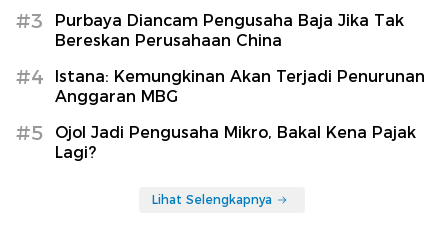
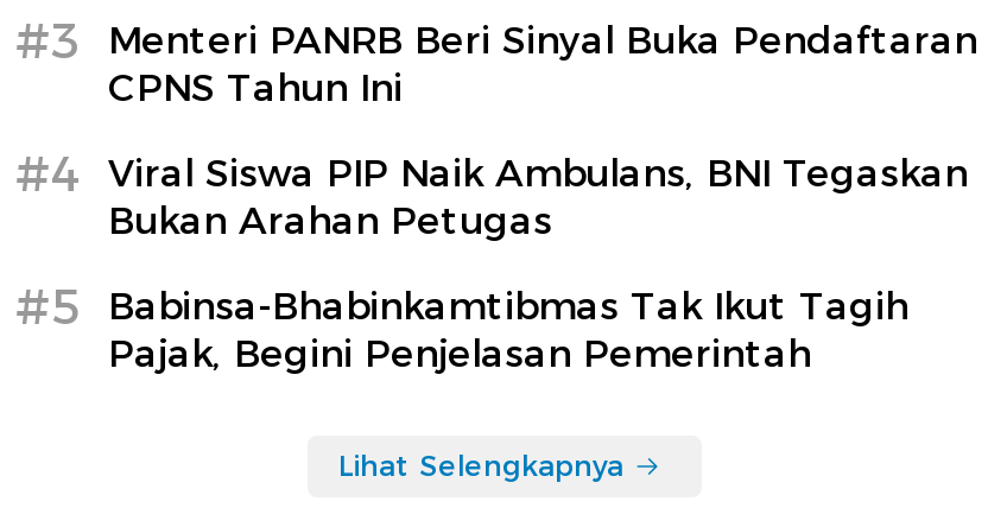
- Purbaya Diancam Pengusaha Baja Jika Tak
- Bereskan Perusahaan China
+ Menteri PANRB Beri Sinyal Buka Pendaftaran
+ CPNS Tahun Ini

- Istana: Kemungkinan Akan Terjadi Penurunan
- Anggaran MBG
+ Viral Siswa PIP Naik Ambulans, BNI Tegaskan
+ Bukan Arahan Petugas

- Ojol Jadi Pengusaha Mikro, Bakal Kena Pajak
- Lagi?
+ Babinsa-Bhabinkamtibmas Tak Ikut Tagih
+ Pajak, Begini Penjelasan Pemerintah
